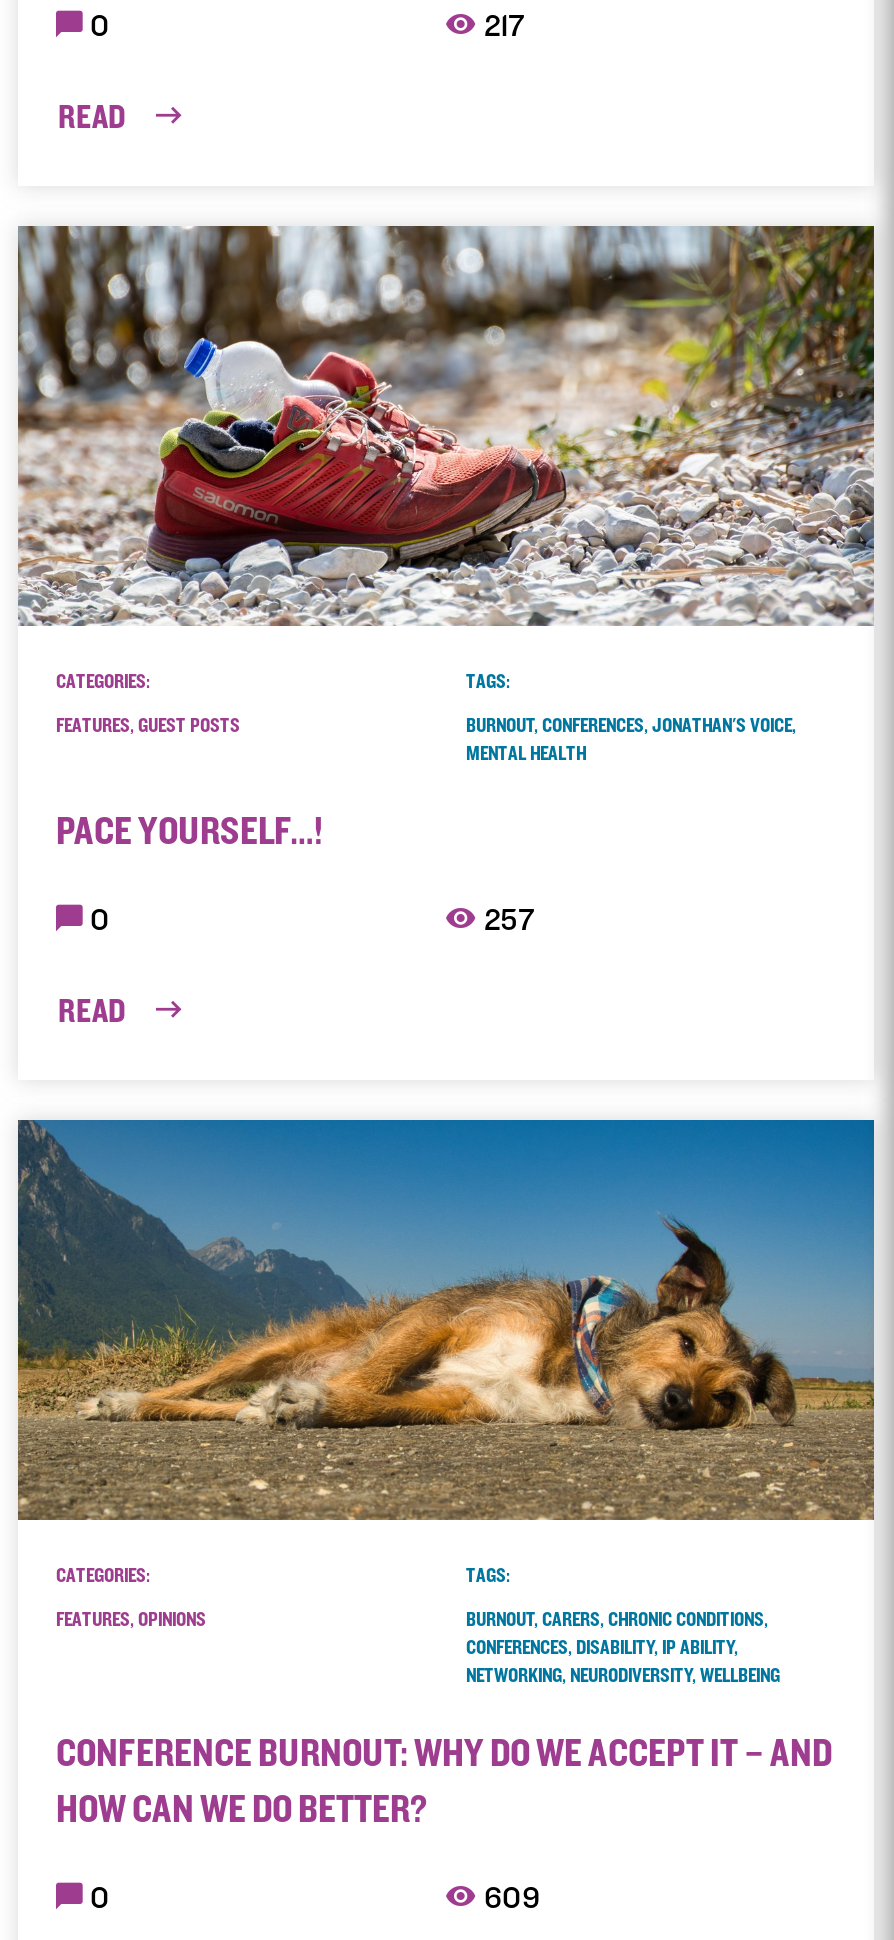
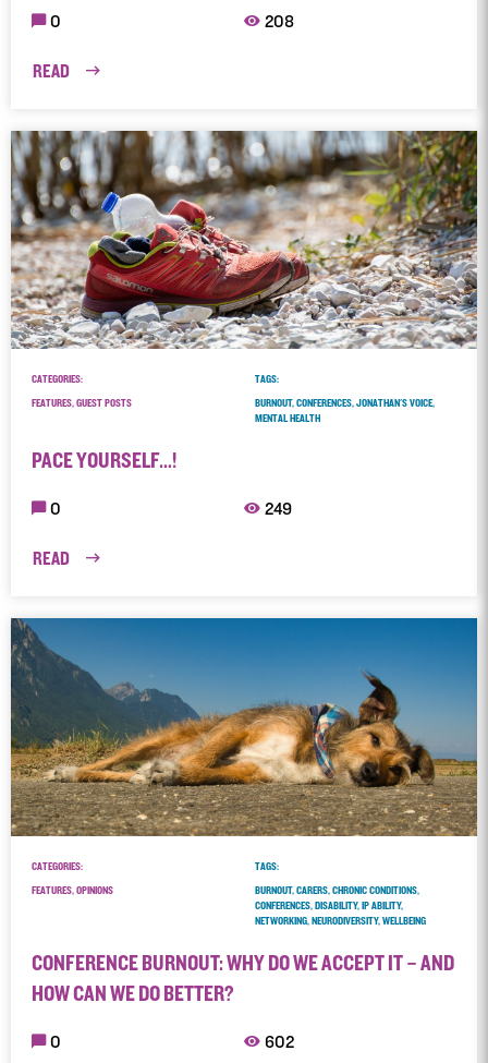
- 217
+ 208

- 257
+ 249

- 609
+ 602
